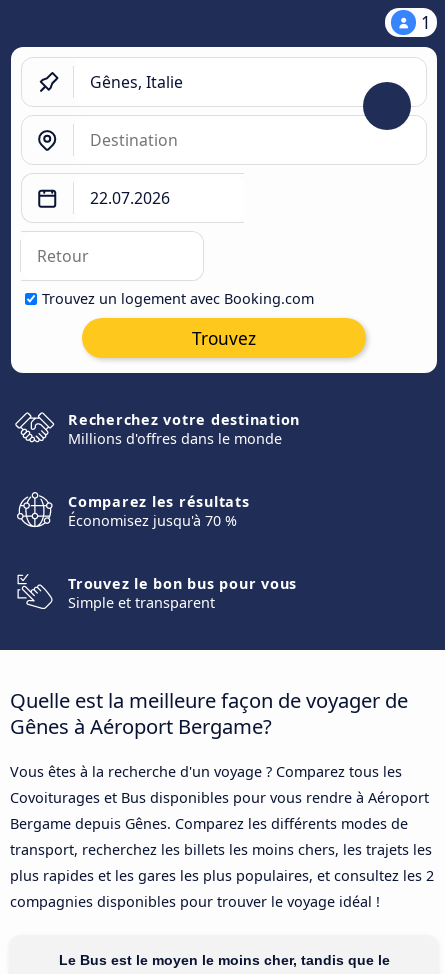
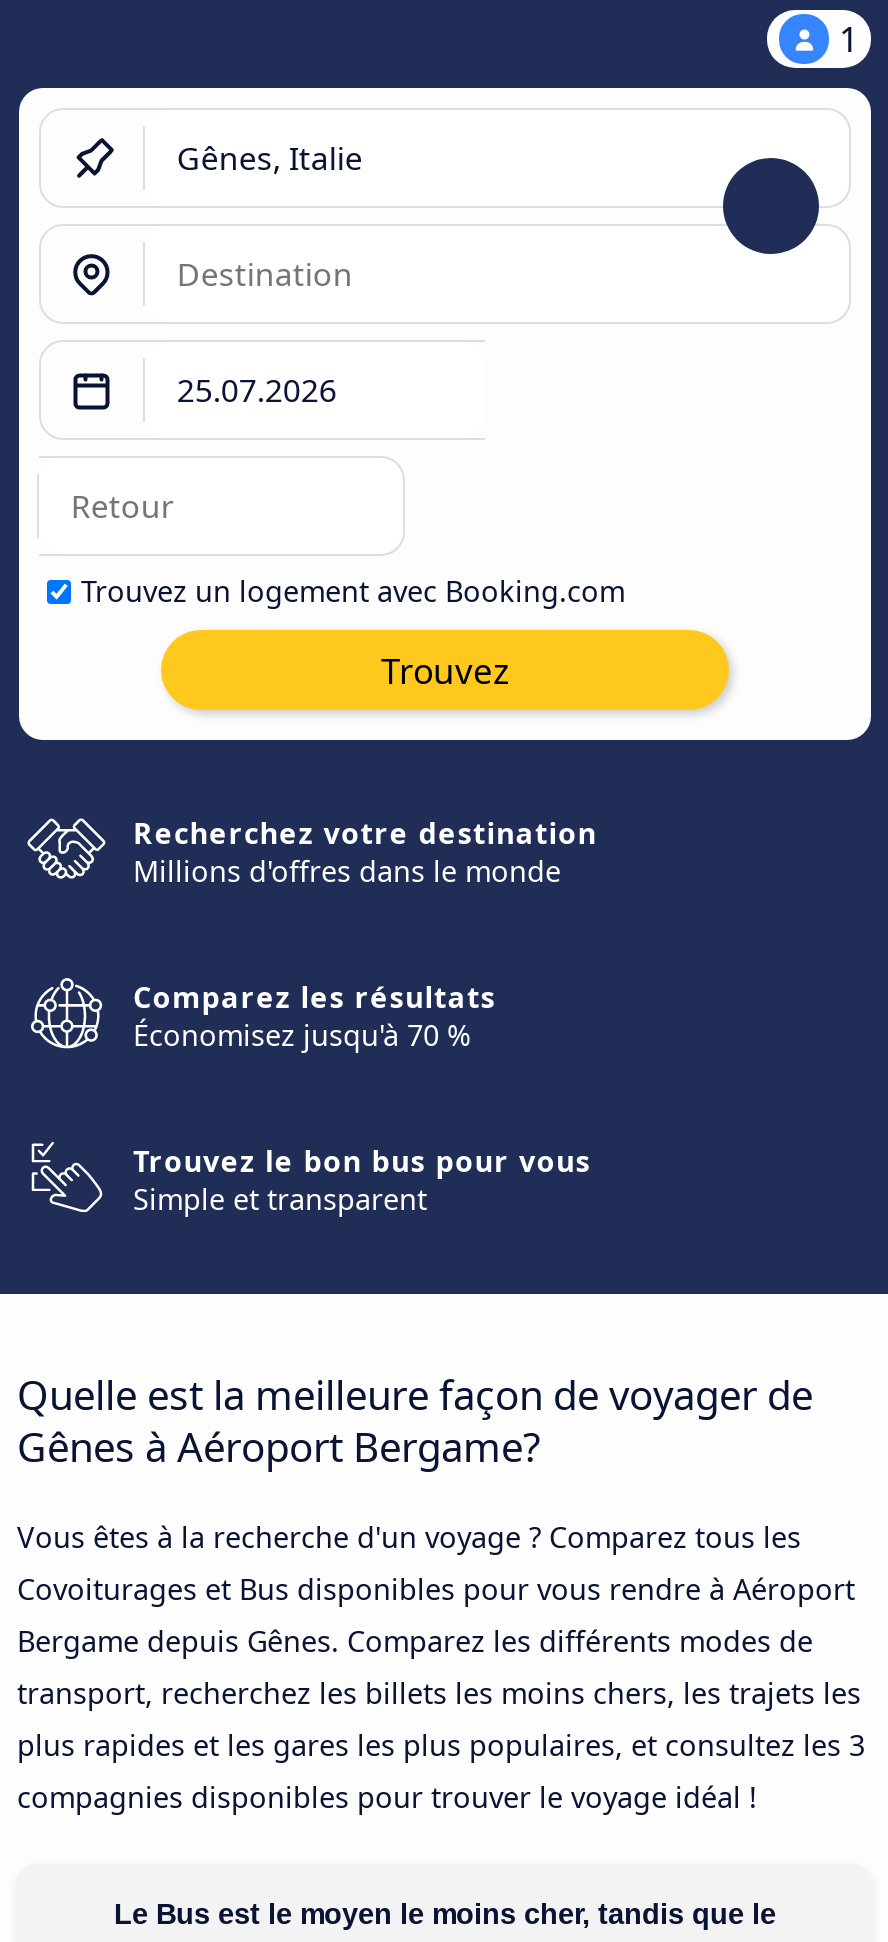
- plus rapides et les gares les plus populaires, et consultez les 2
+ plus rapides et les gares les plus populaires, et consultez les 3
